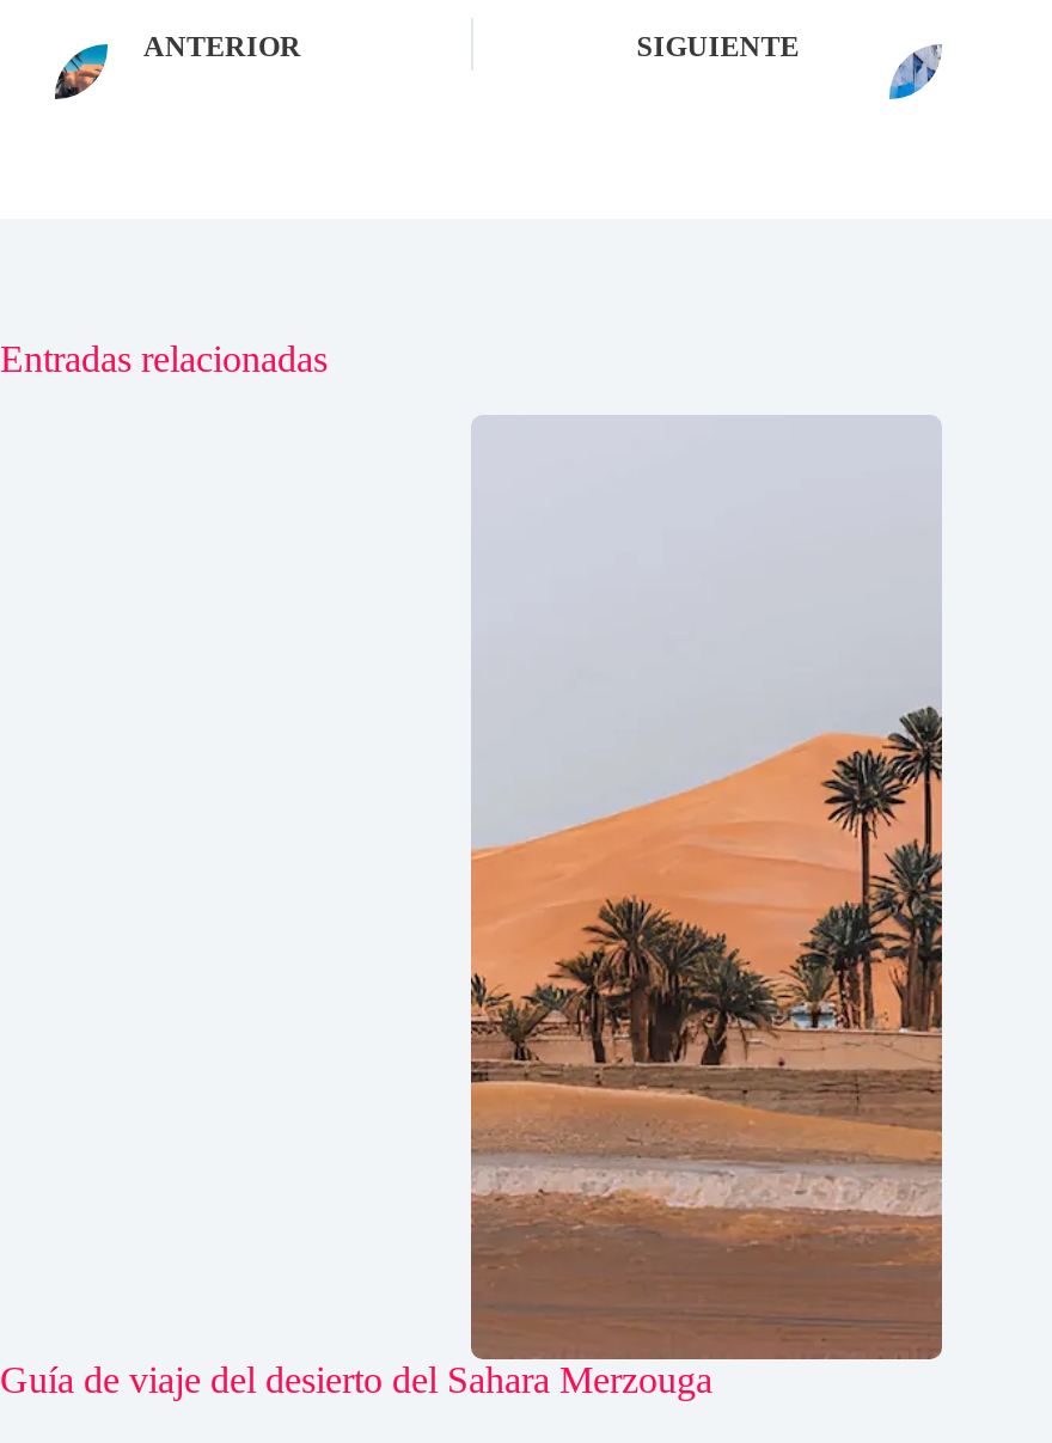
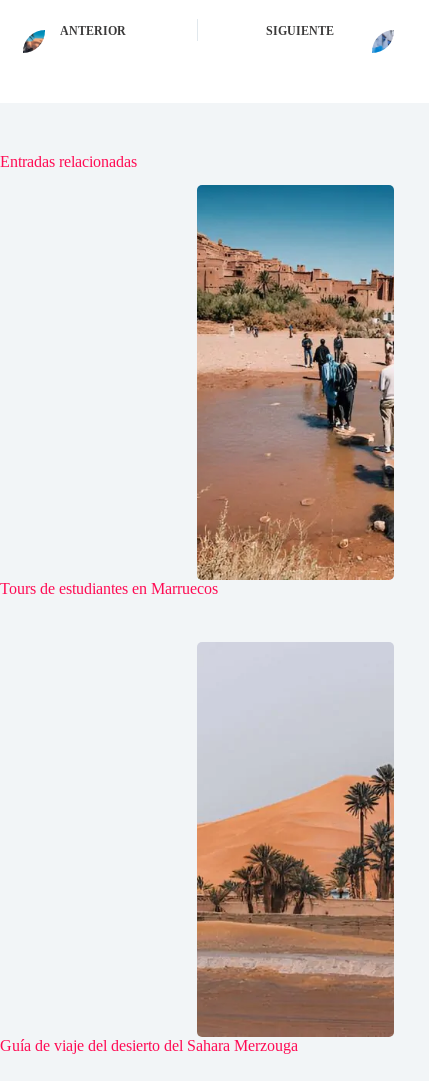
+ [image]
+ Tours de estudiantes en Marruecos
